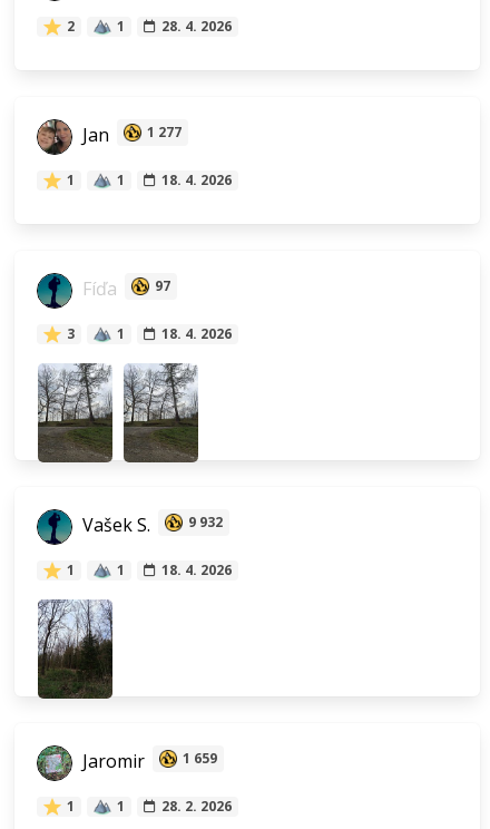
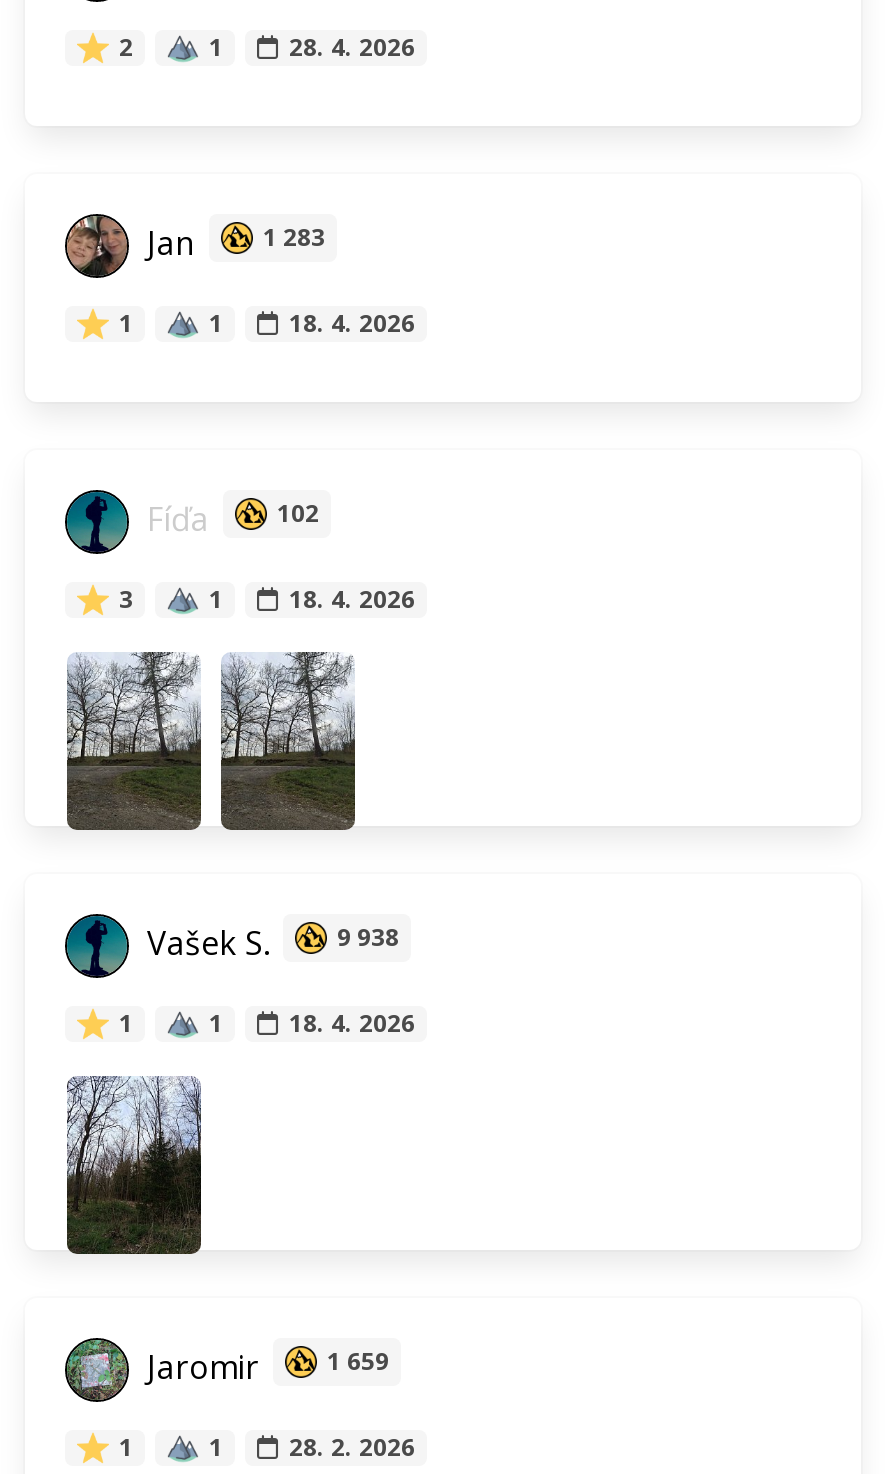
- Jan 1 277
+ Jan 1 283

- 97
+ 102

- Vašek S. 9 932
+ Vašek S. 9 938
